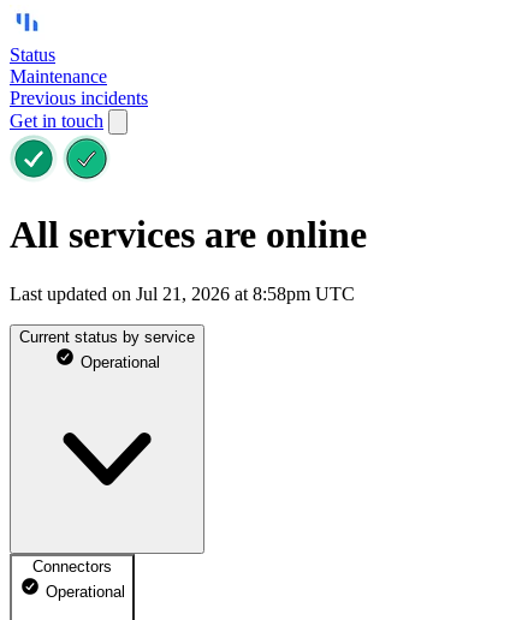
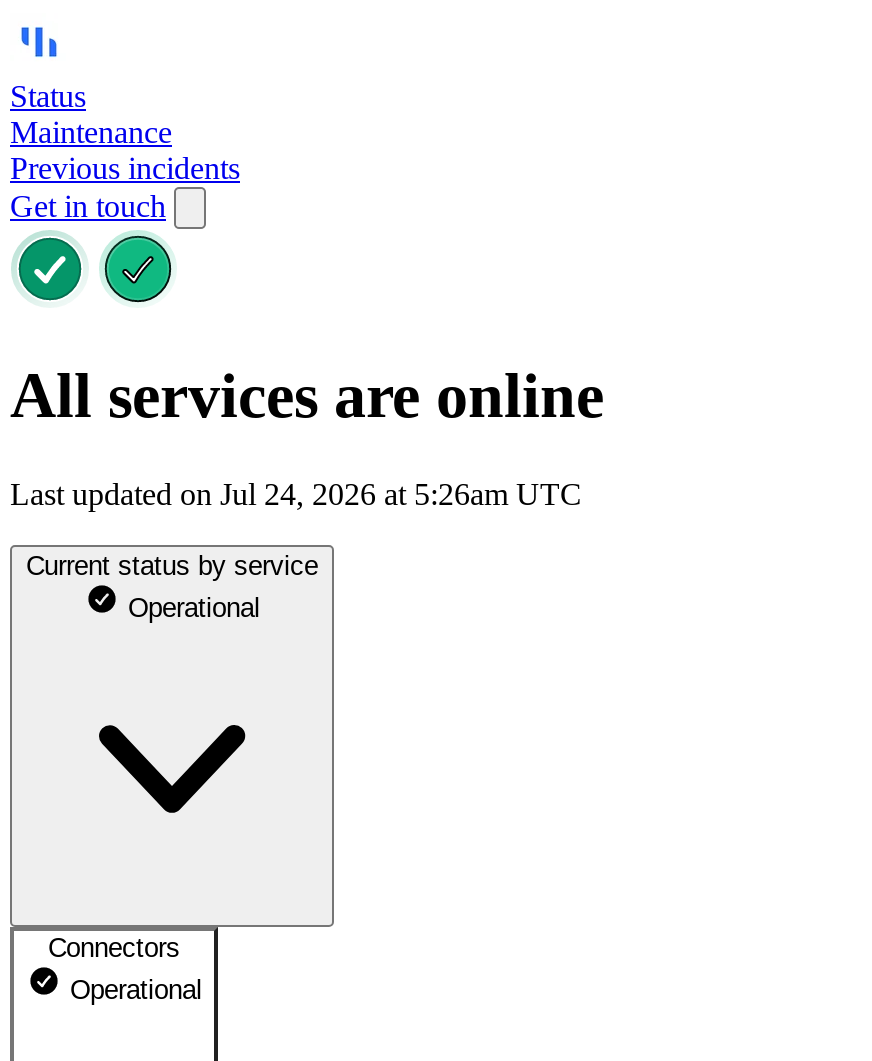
- Last updated on Jul 21, 2026 at 8:58pm UTC
+ Last updated on Jul 24, 2026 at 5:26am UTC
